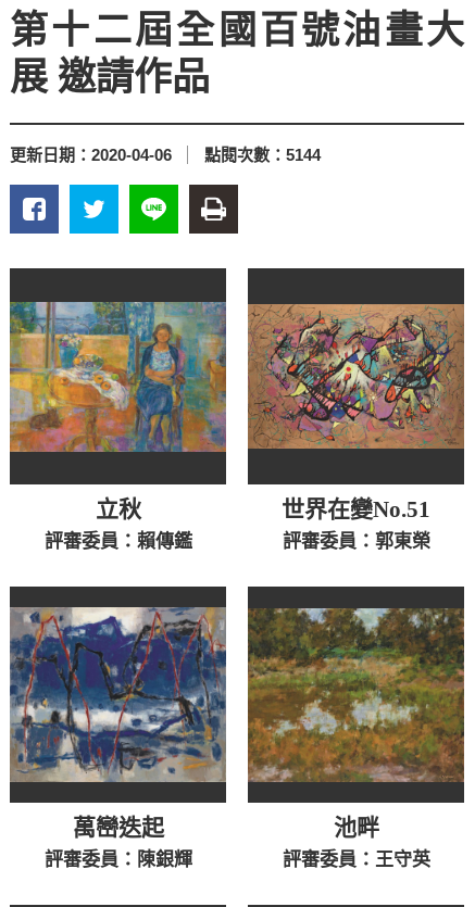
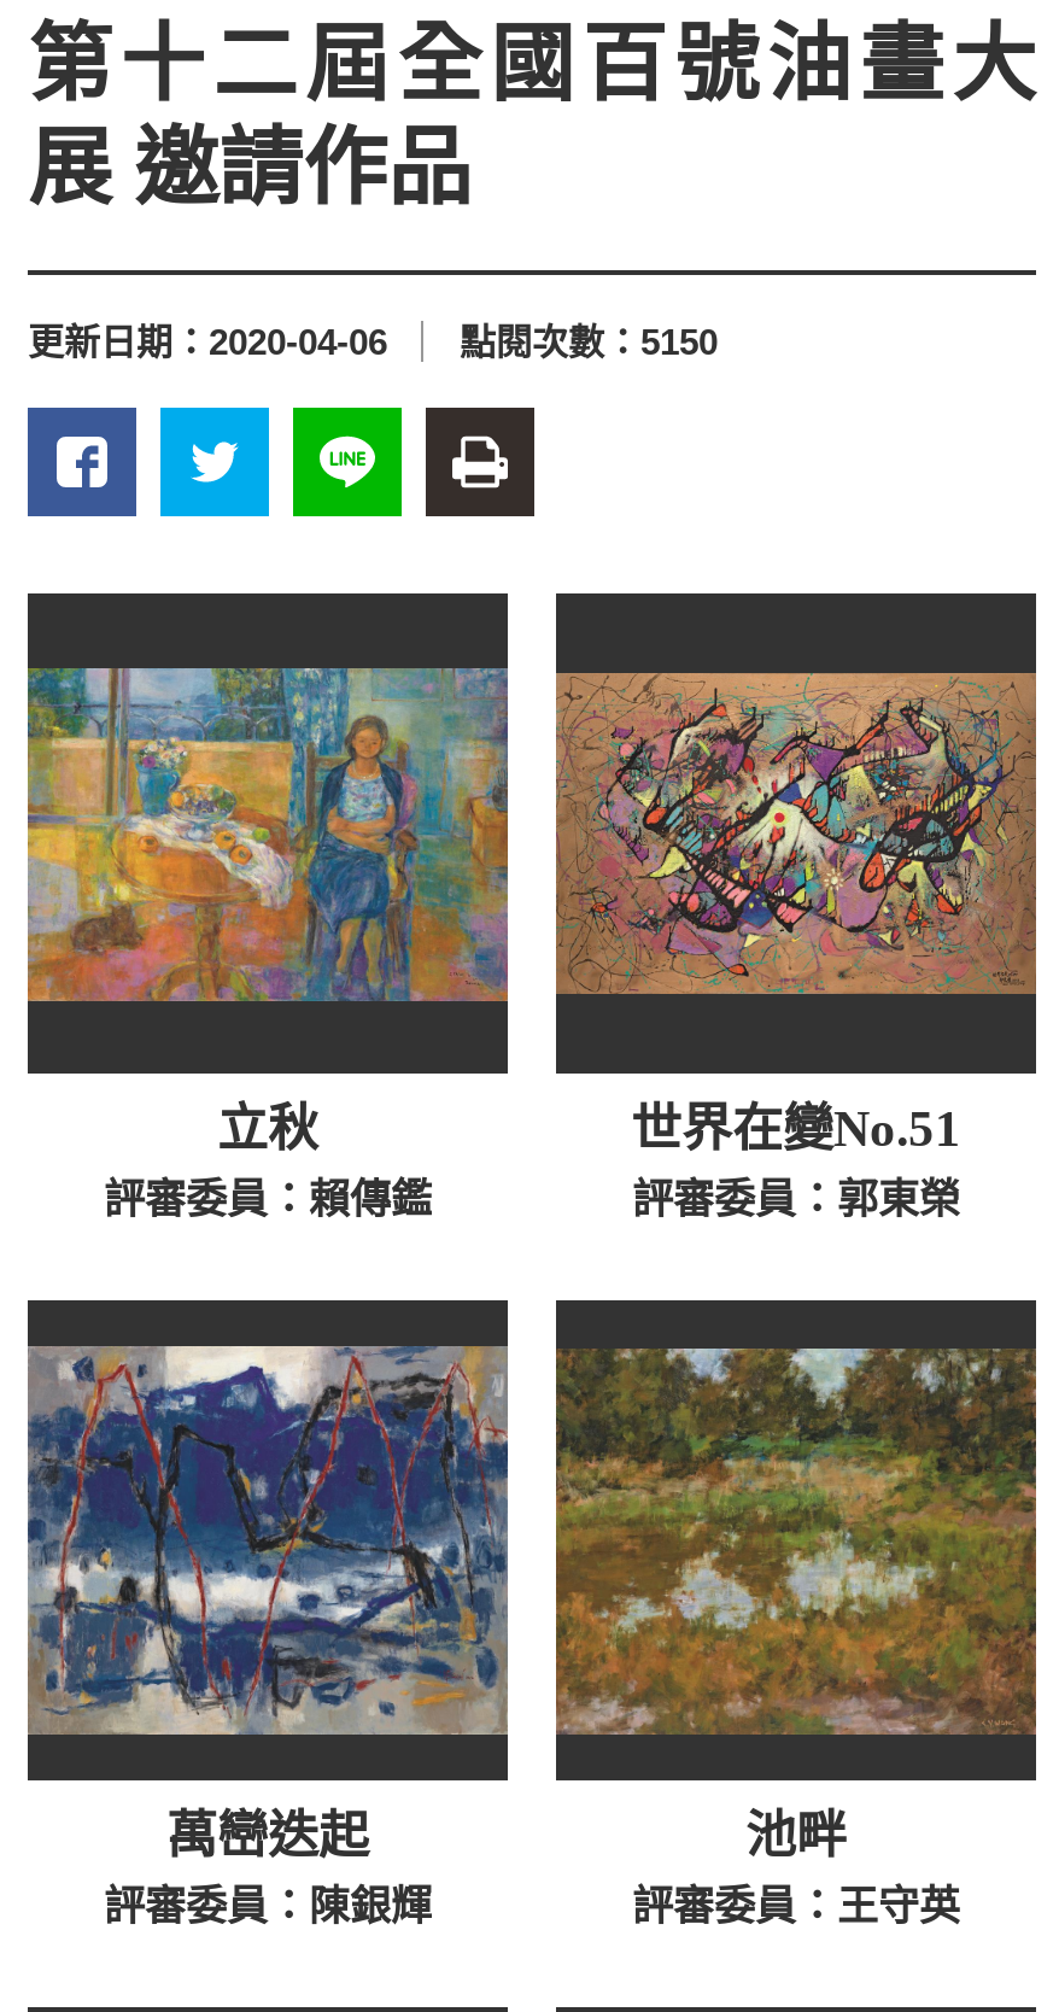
- 更新日期：2020-04-06 點閱次數：5144
+ 更新日期：2020-04-06 點閱次數：5150
